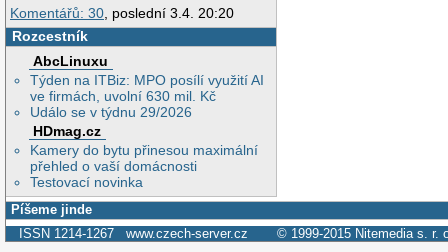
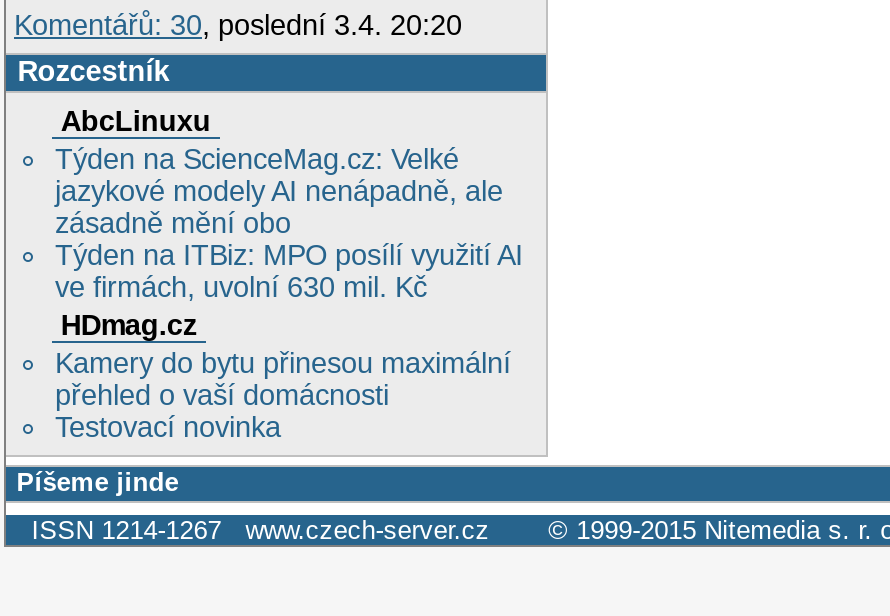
+ Týden na ScienceMag.cz: Velké
+ jazykové modely AI nenápadně, ale
+ zásadně mění obo

moved down: Týden na ITBiz: MPO posílí využití AI | ve firmách, uvolní 630 mil. Kč

- Událo se v týdnu 29/2026
